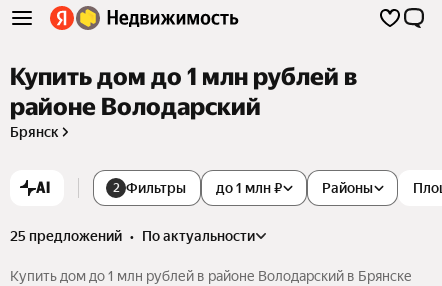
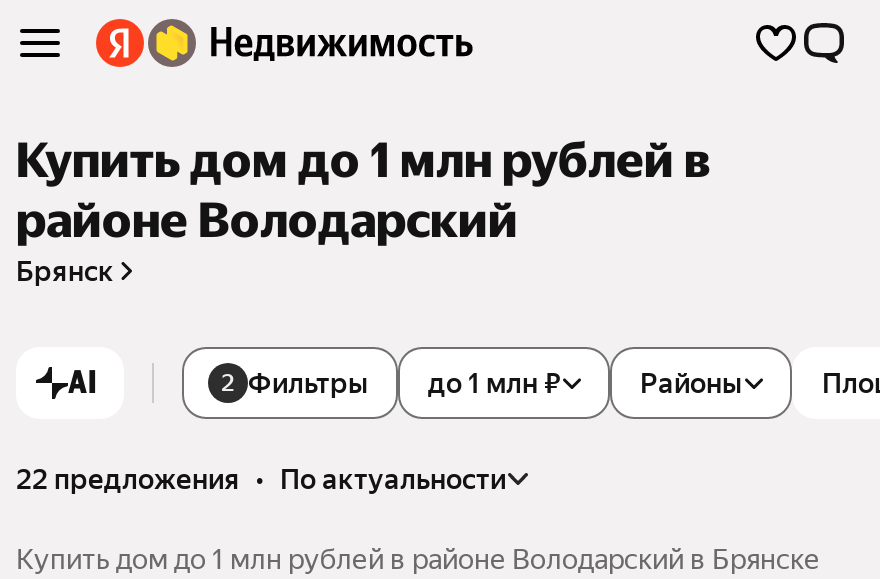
- 25 предложений • по актуальности
+ 22 предложения • по актуальности
